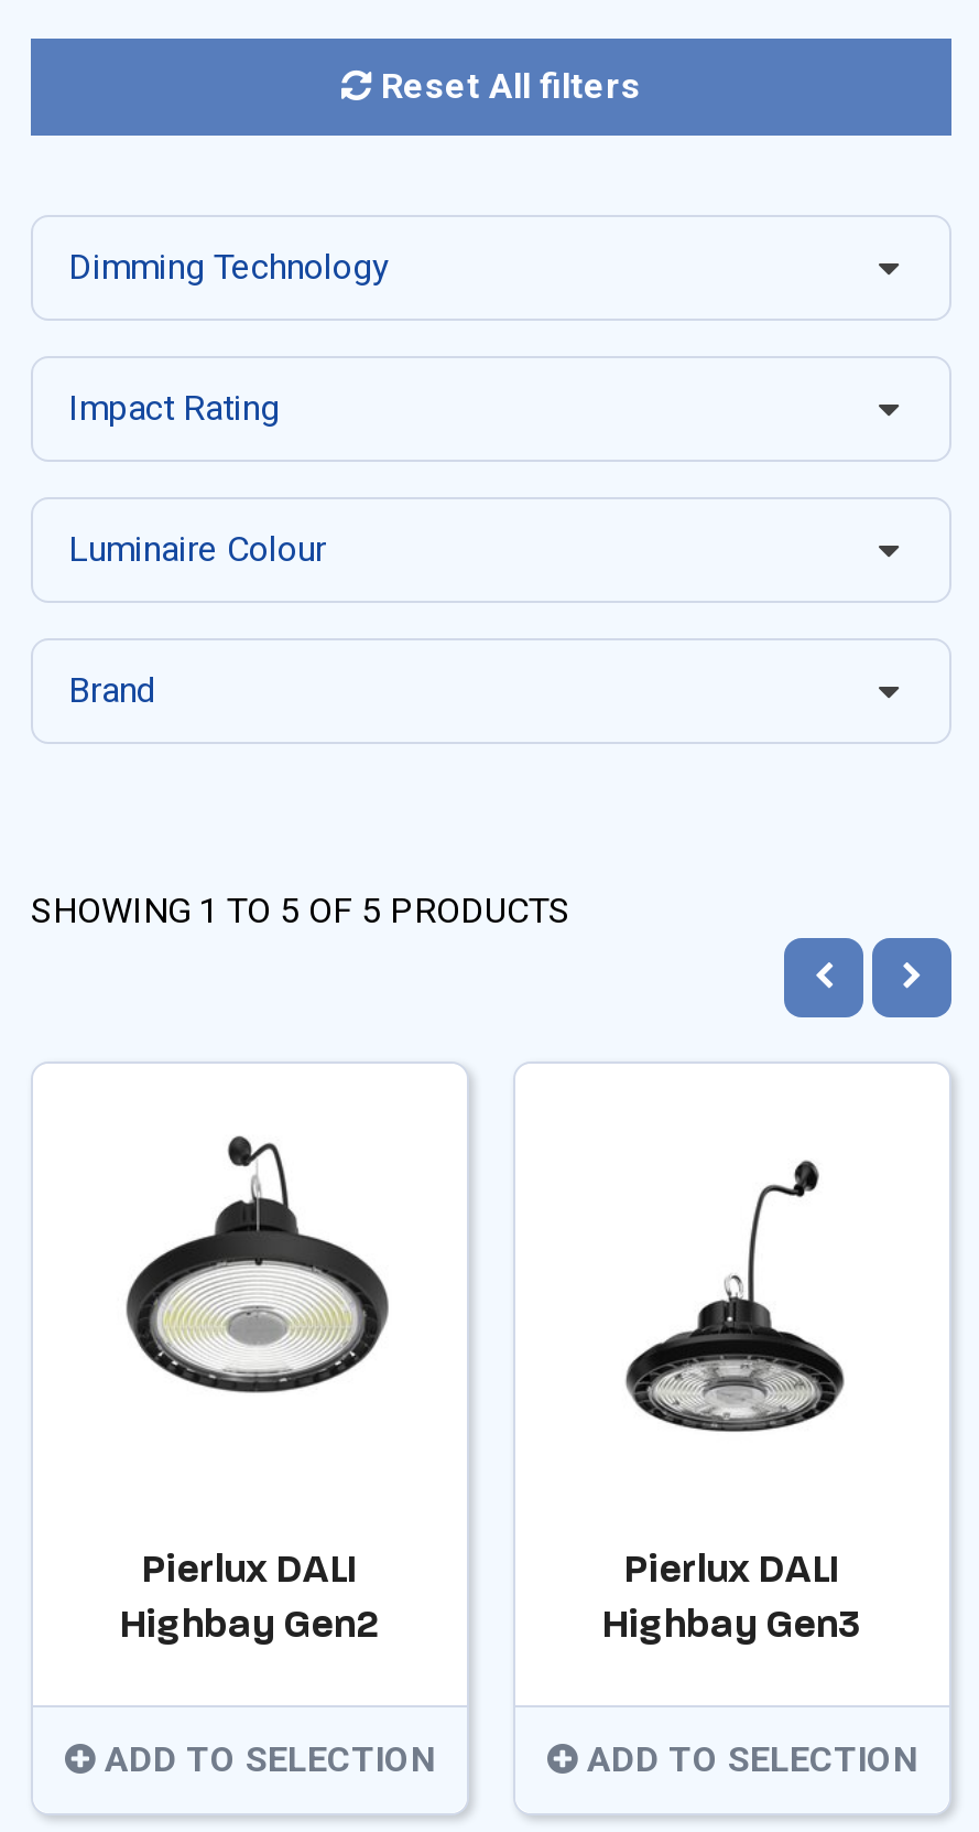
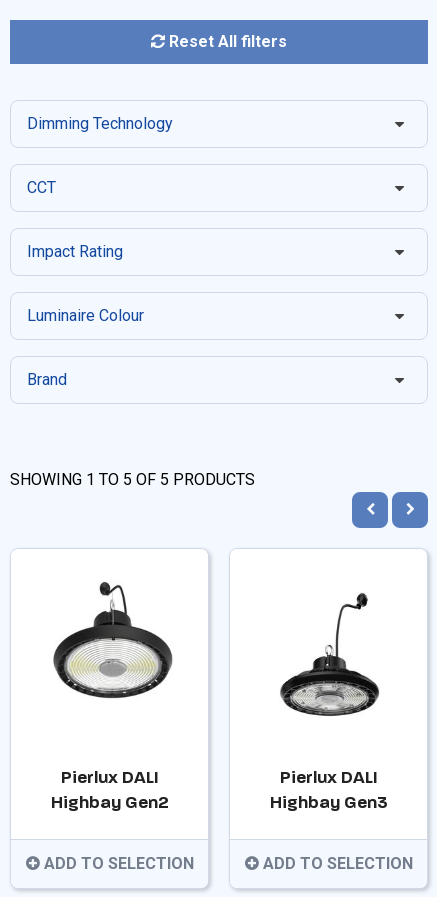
+ CCT
